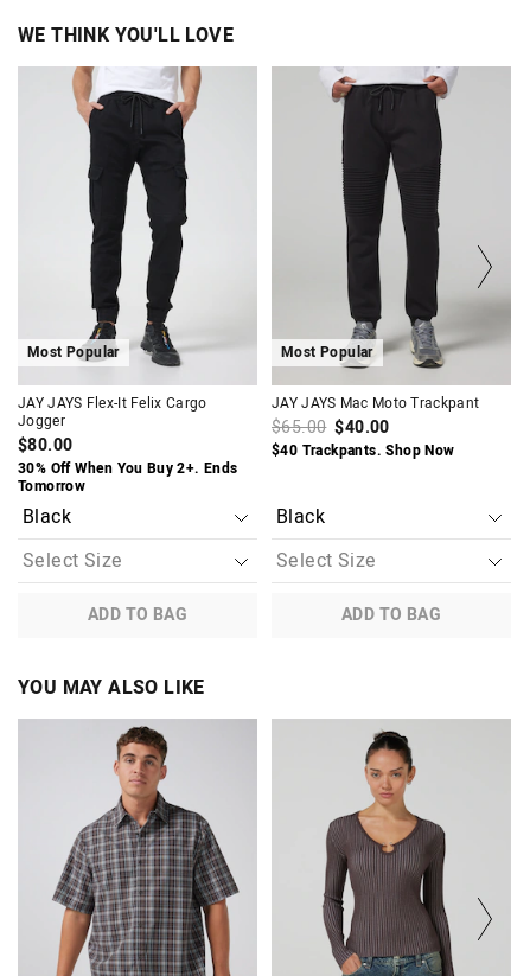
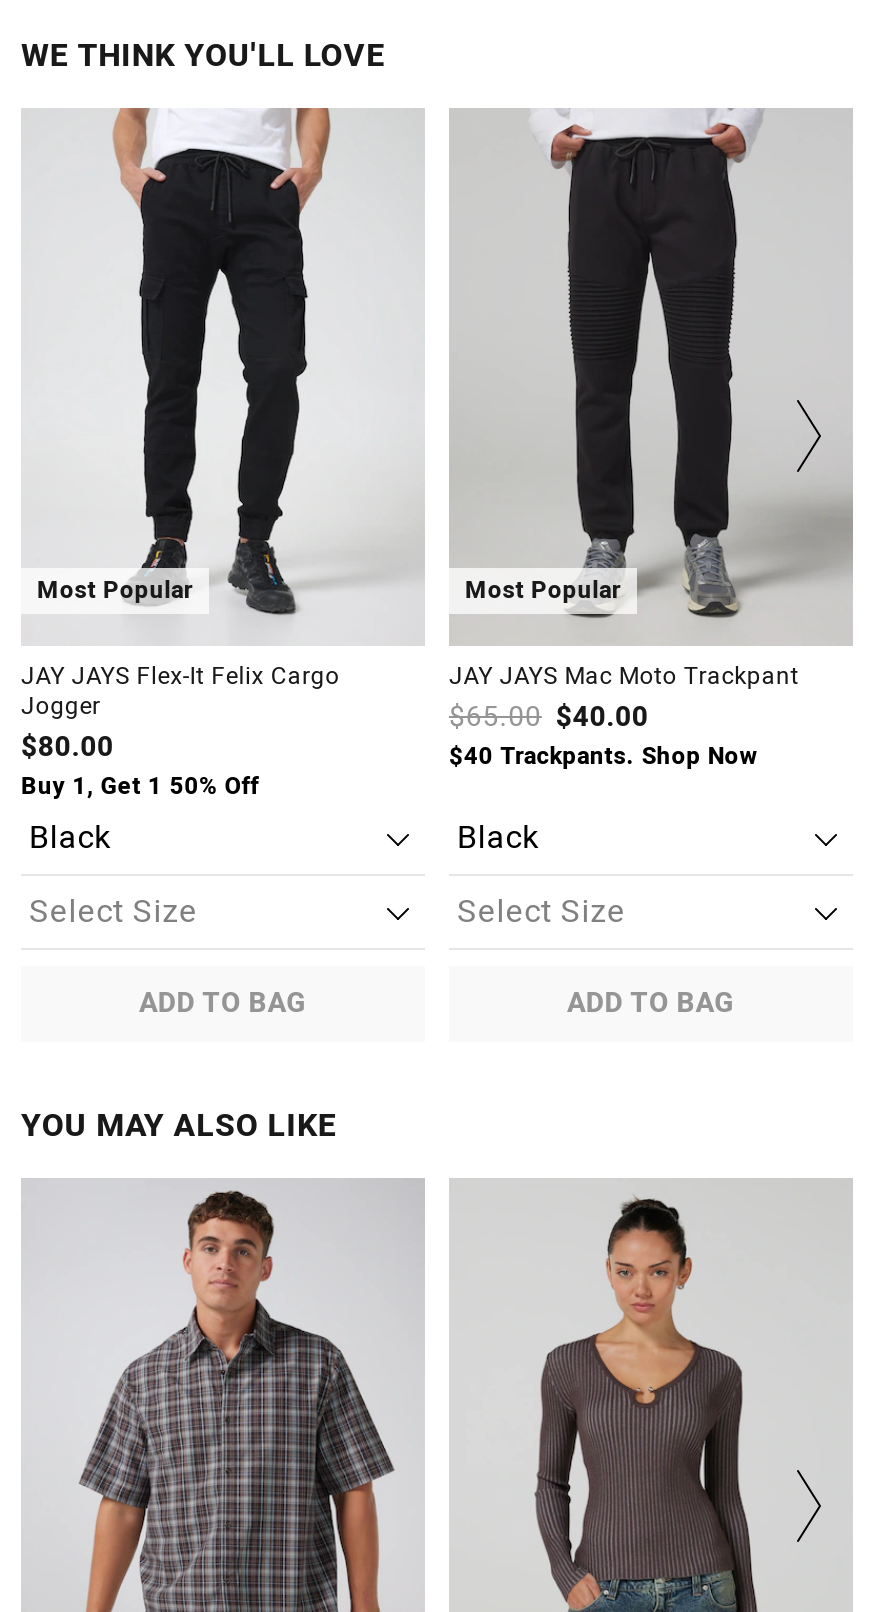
- 30% Off When You Buy 2+. Ends
- Tomorrow
+ Buy 1, Get 1 50% Off
